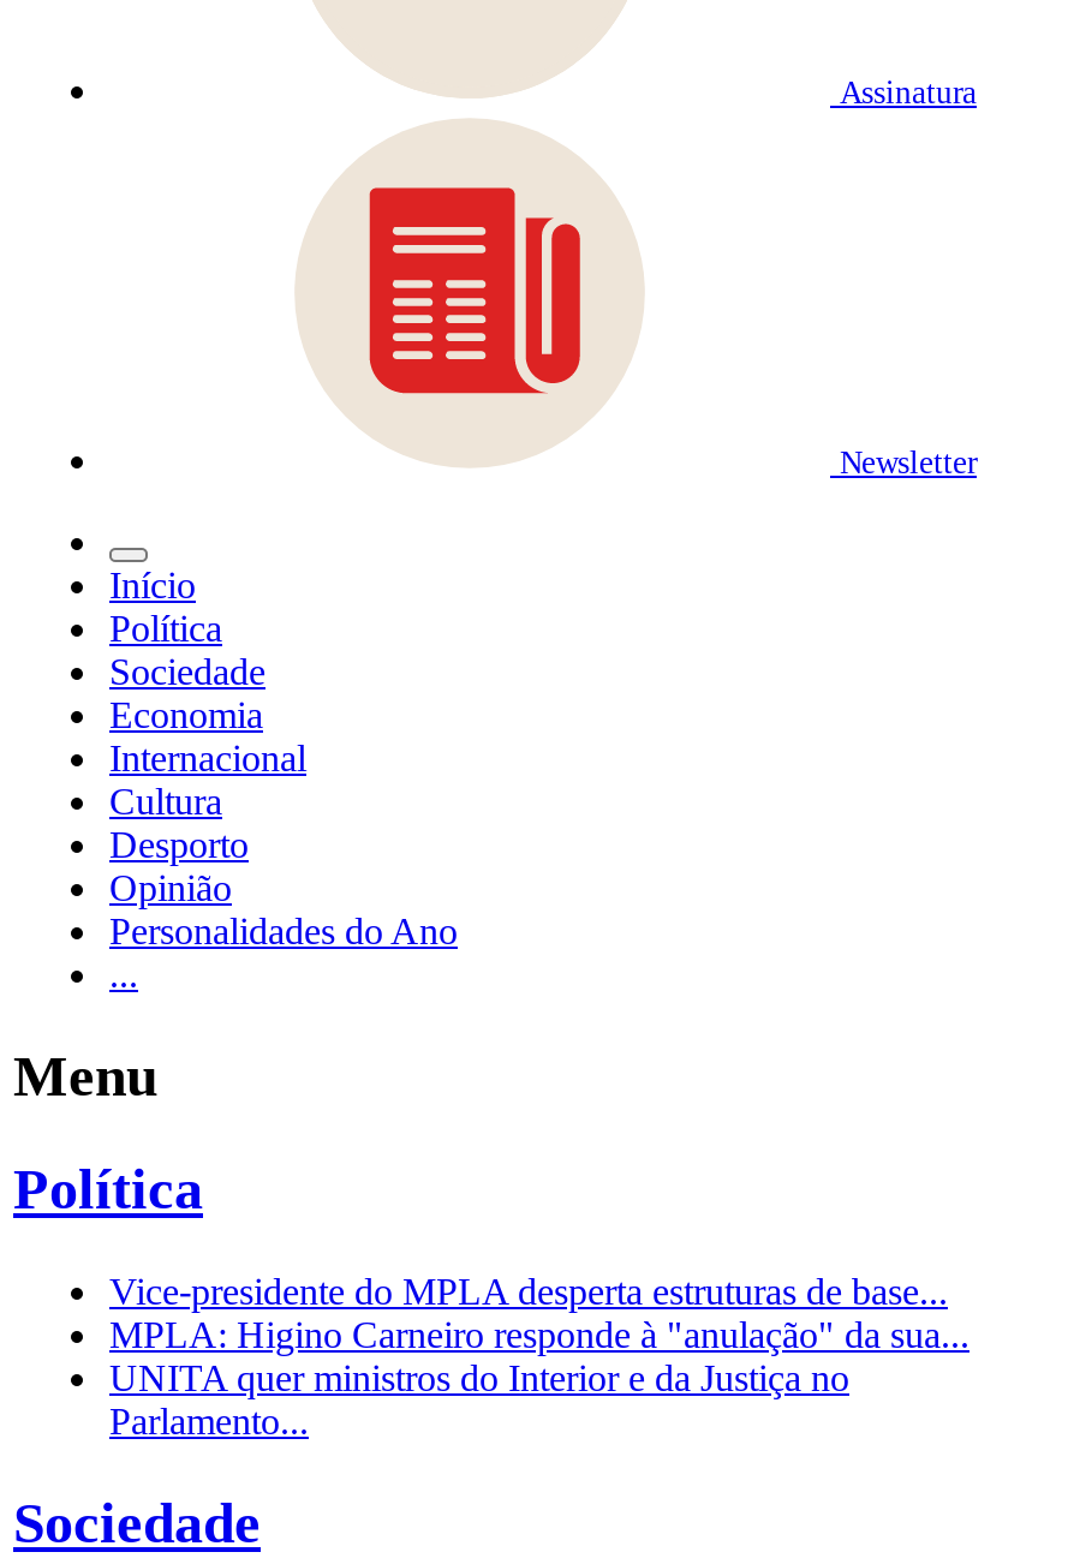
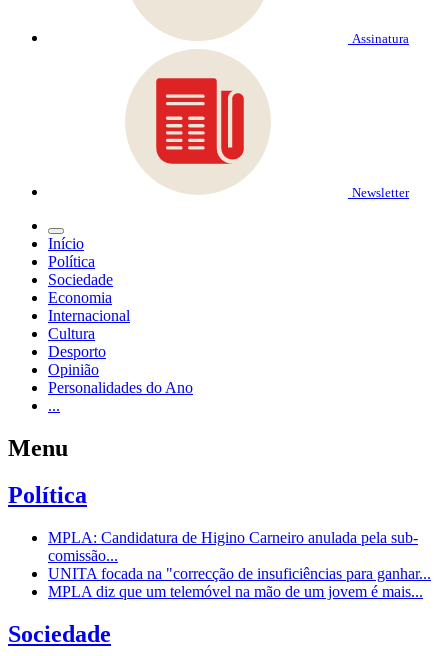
- Vice-presidente do MPLA desperta estruturas de base...
- MPLA: Higino Carneiro responde à "anulação" da sua...
- UNITA quer ministros do Interior e da Justiça no
- Parlamento...
+ MPLA: Candidatura de Higino Carneiro anulada pela sub-
+ comissão...
+ UNITA focada na "correcção de insuficiências para ganhar...
+ MPLA diz que um telemóvel na mão de um jovem é mais...
